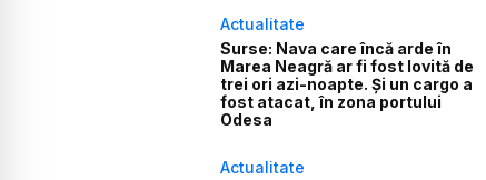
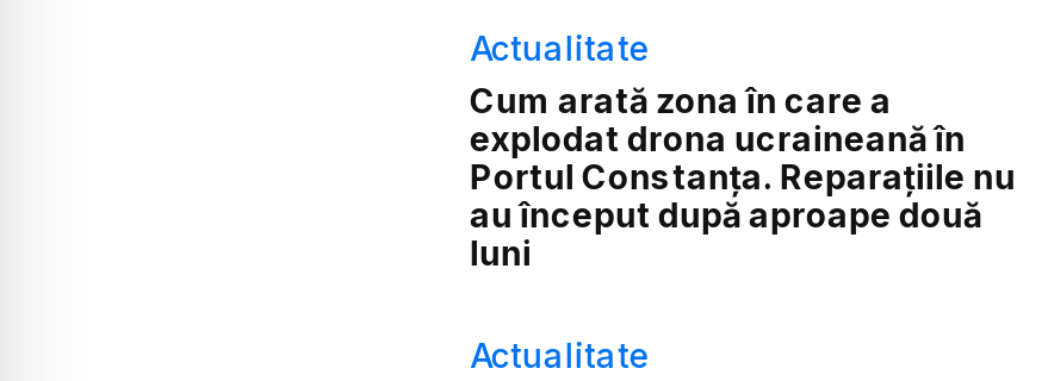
- Surse: Nava care încă arde în
- Marea Neagră ar fi fost lovită de
- trei ori azi-noapte. Și un cargo a
- fost atacat, în zona portului
- Odesa
+ Cum arată zona în care a
+ explodat drona ucraineană în
+ Portul Constanța. Reparațiile nu
+ au început după aproape două
+ luni
